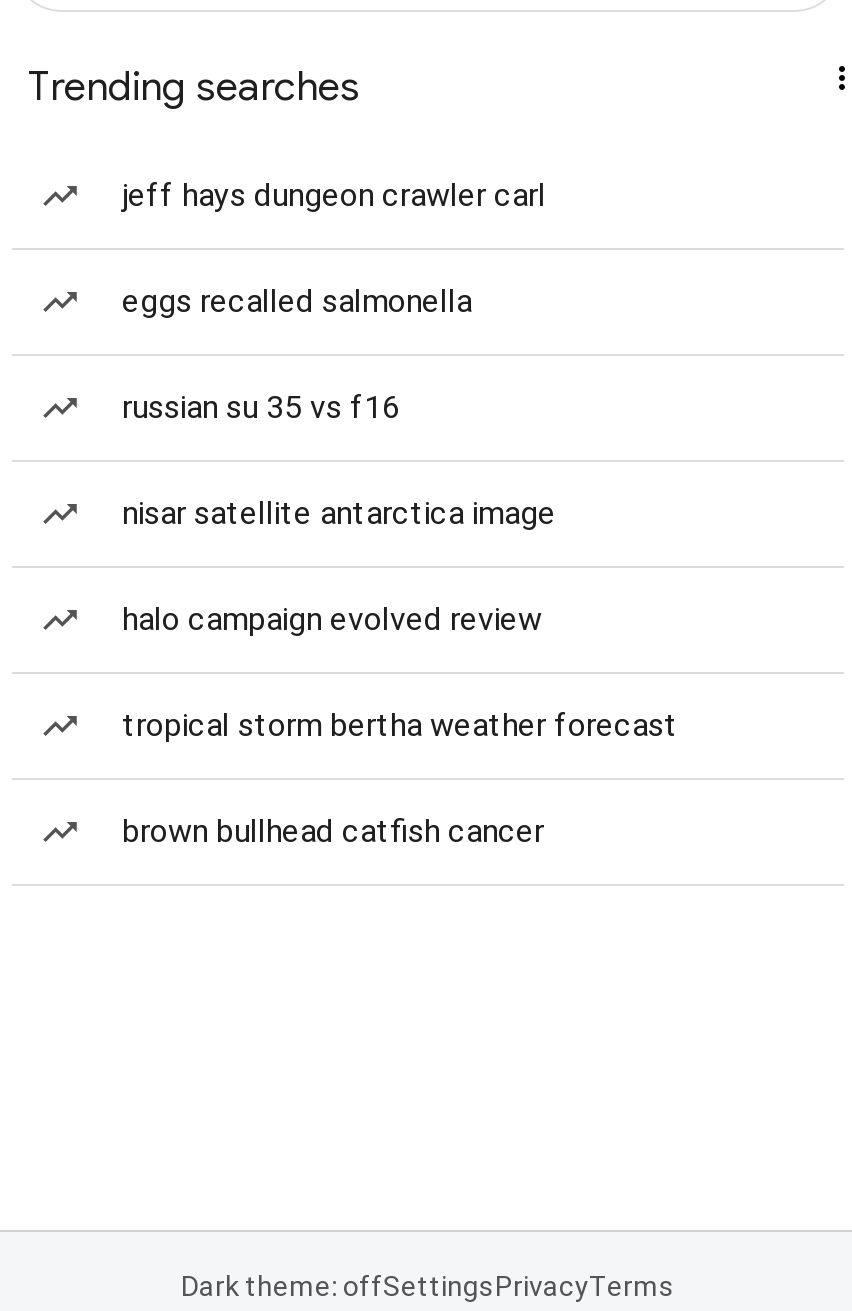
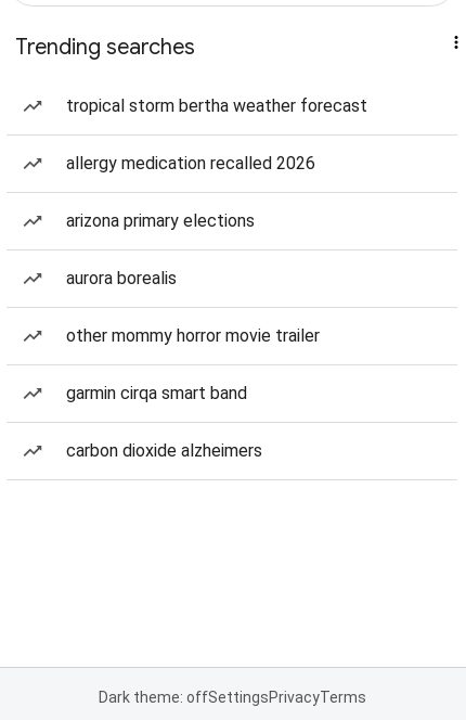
- jeff hays dungeon crawler carl
- eggs recalled salmonella
- russian su 35 vs f16
- nisar satellite antarctica image
- halo campaign evolved review

moved up: tropical storm bertha weather forecast

- brown bullhead catfish cancer
+ allergy medication recalled 2026
+ arizona primary elections
+ aurora borealis
+ other mommy horror movie trailer
+ garmin cirqa smart band
+ carbon dioxide alzheimers
